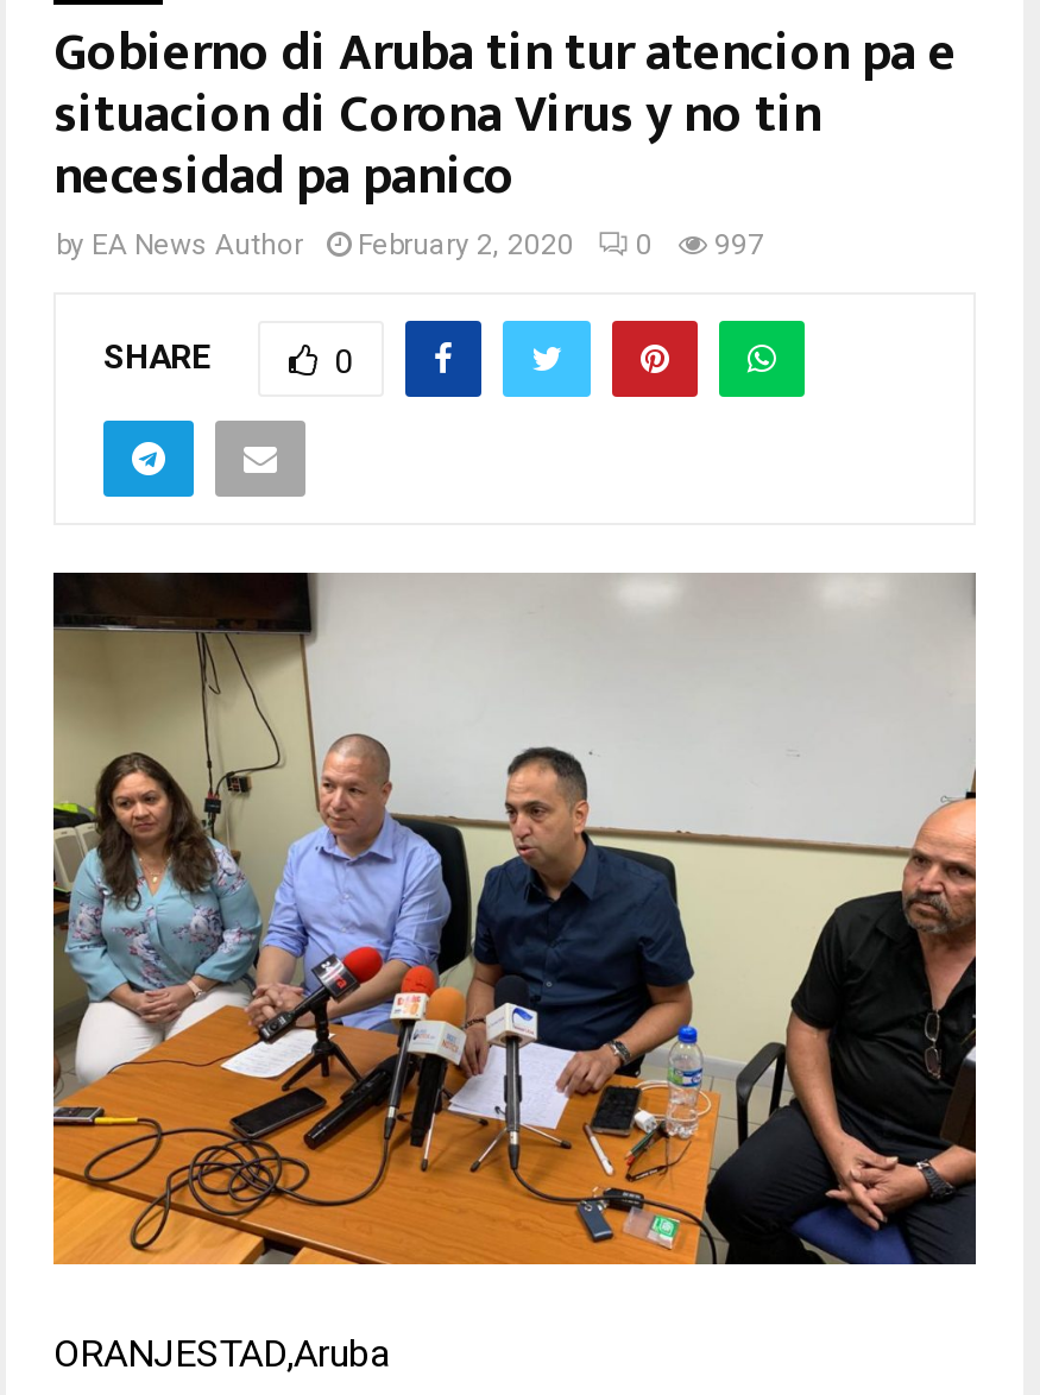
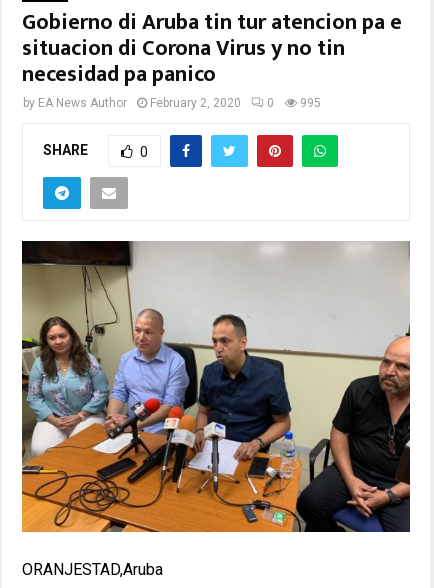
- by EA News Author February 2, 2020 0 997
+ by EA News Author February 2, 2020 0 995
